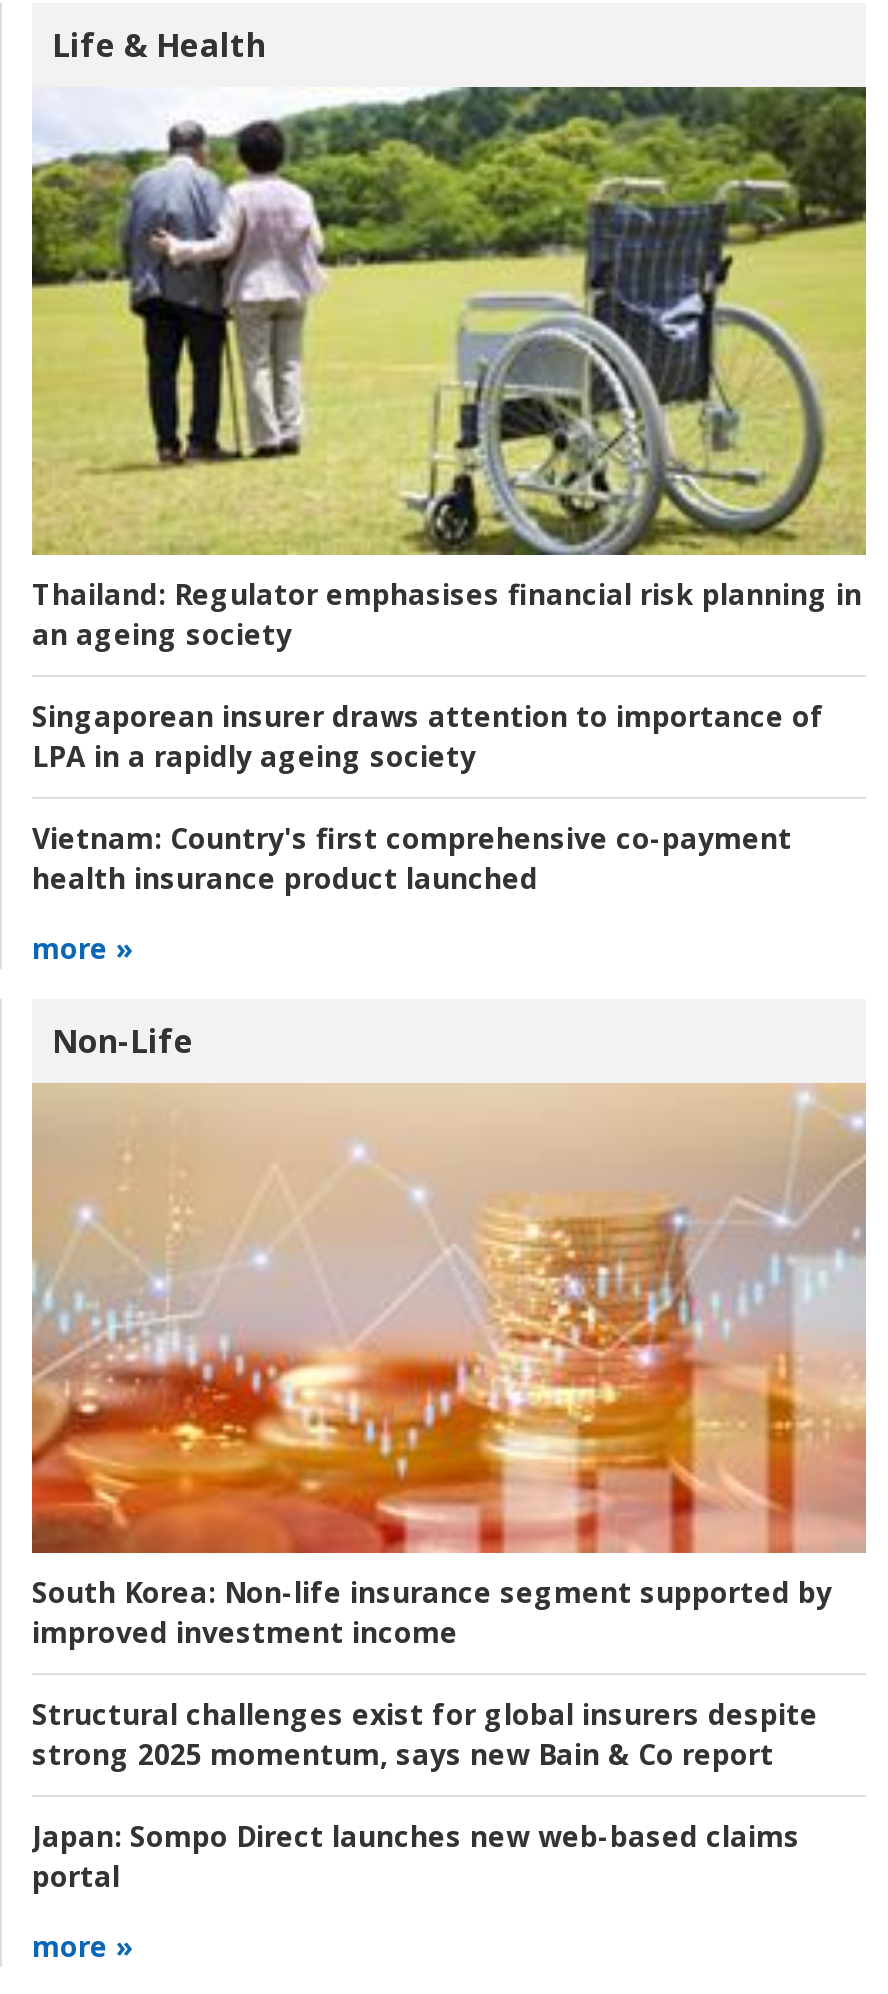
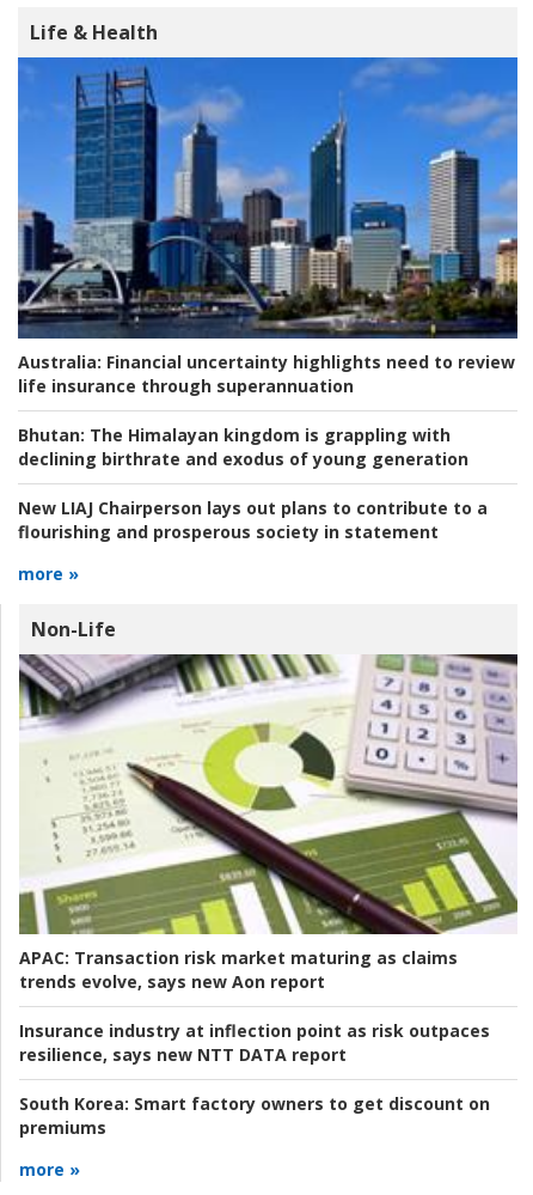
- [image]
- Thailand: Regulator emphasises financial risk planning in
- an ageing society
+ [image]
+ Australia: Financial uncertainty highlights need to review
+ life insurance through superannuation

- Singaporean insurer draws attention to importance of
- LPA in a rapidly ageing society
+ Bhutan: The Himalayan kingdom is grappling with
+ declining birthrate and exodus of young generation

- Vietnam: Country's first comprehensive co-payment
- health insurance product launched
+ New LIAJ Chairperson lays out plans to contribute to a
+ flourishing and prosperous society in statement

- [image]
- South Korea: Non-life insurance segment supported by
- improved investment income
+ [image]
+ APAC: Transaction risk market maturing as claims
+ trends evolve, says new Aon report

- Structural challenges exist for global insurers despite
- strong 2025 momentum, says new Bain & Co report
+ Insurance industry at inflection point as risk outpaces
+ resilience, says new NTT DATA report

- Japan: Sompo Direct launches new web-based claims
- portal
+ South Korea: Smart factory owners to get discount on
+ premiums
